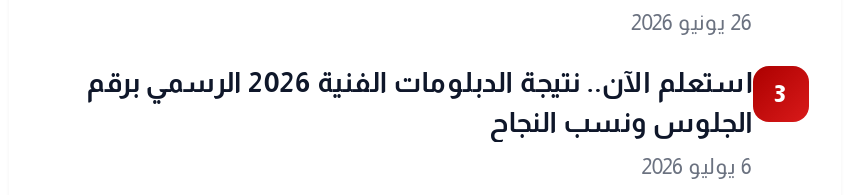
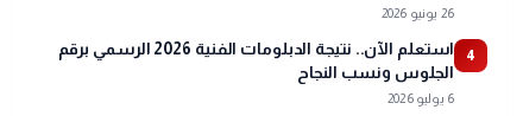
- 3
+ 4
